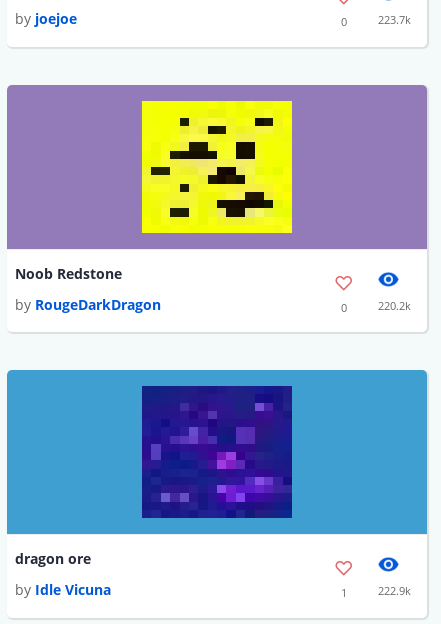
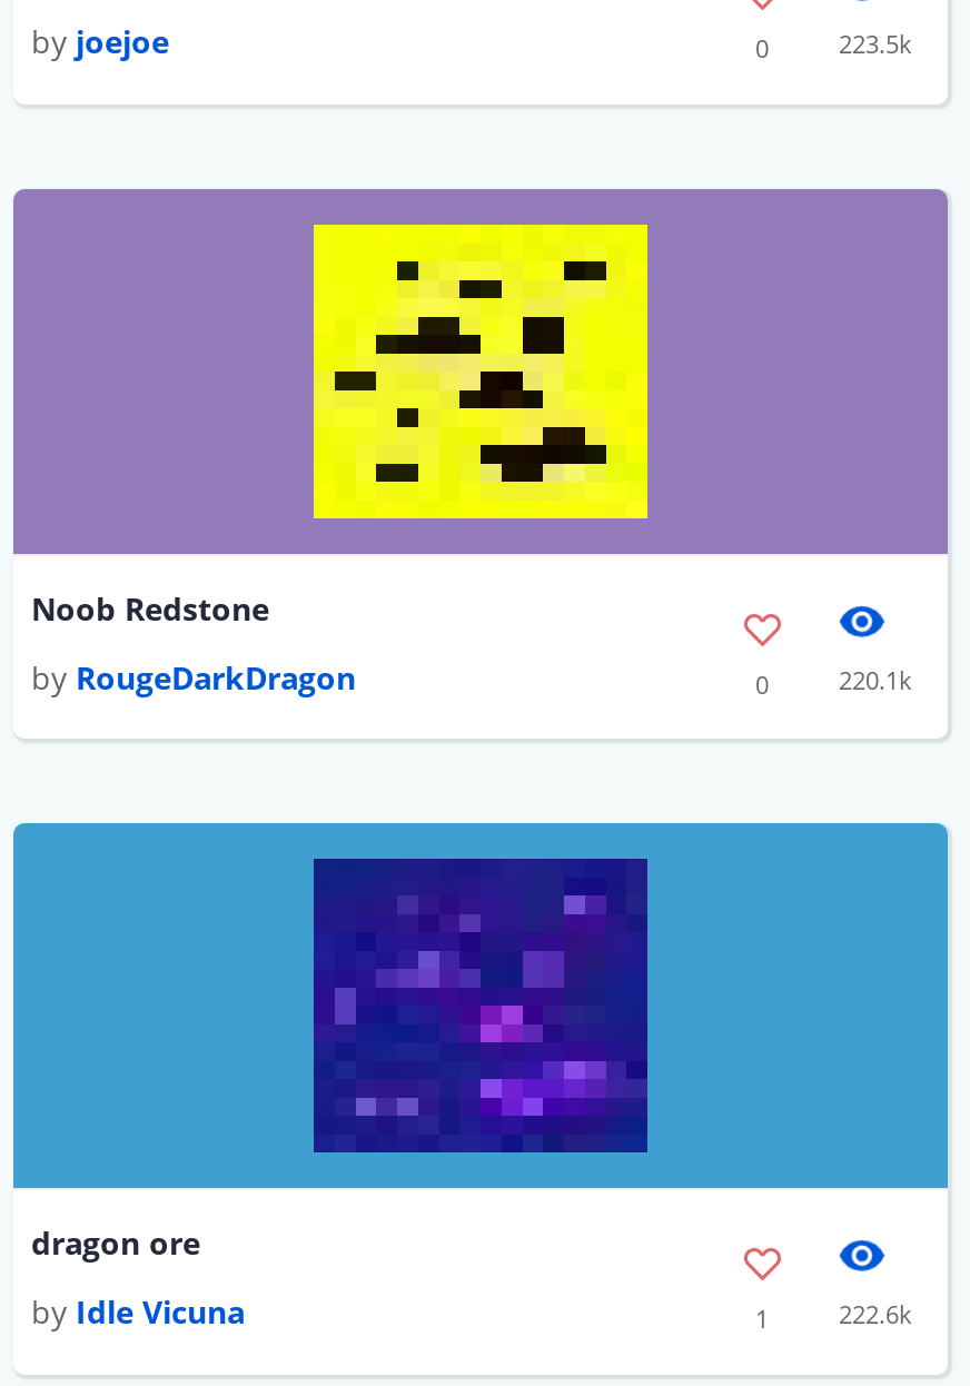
- 223.7k
+ 223.5k

- 220.2k
+ 220.1k

- 222.9k
+ 222.6k
